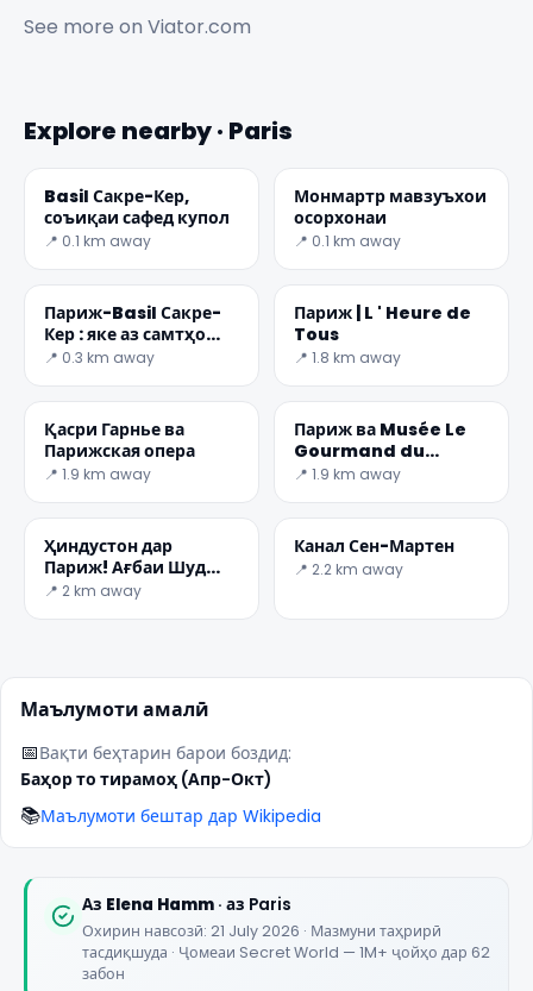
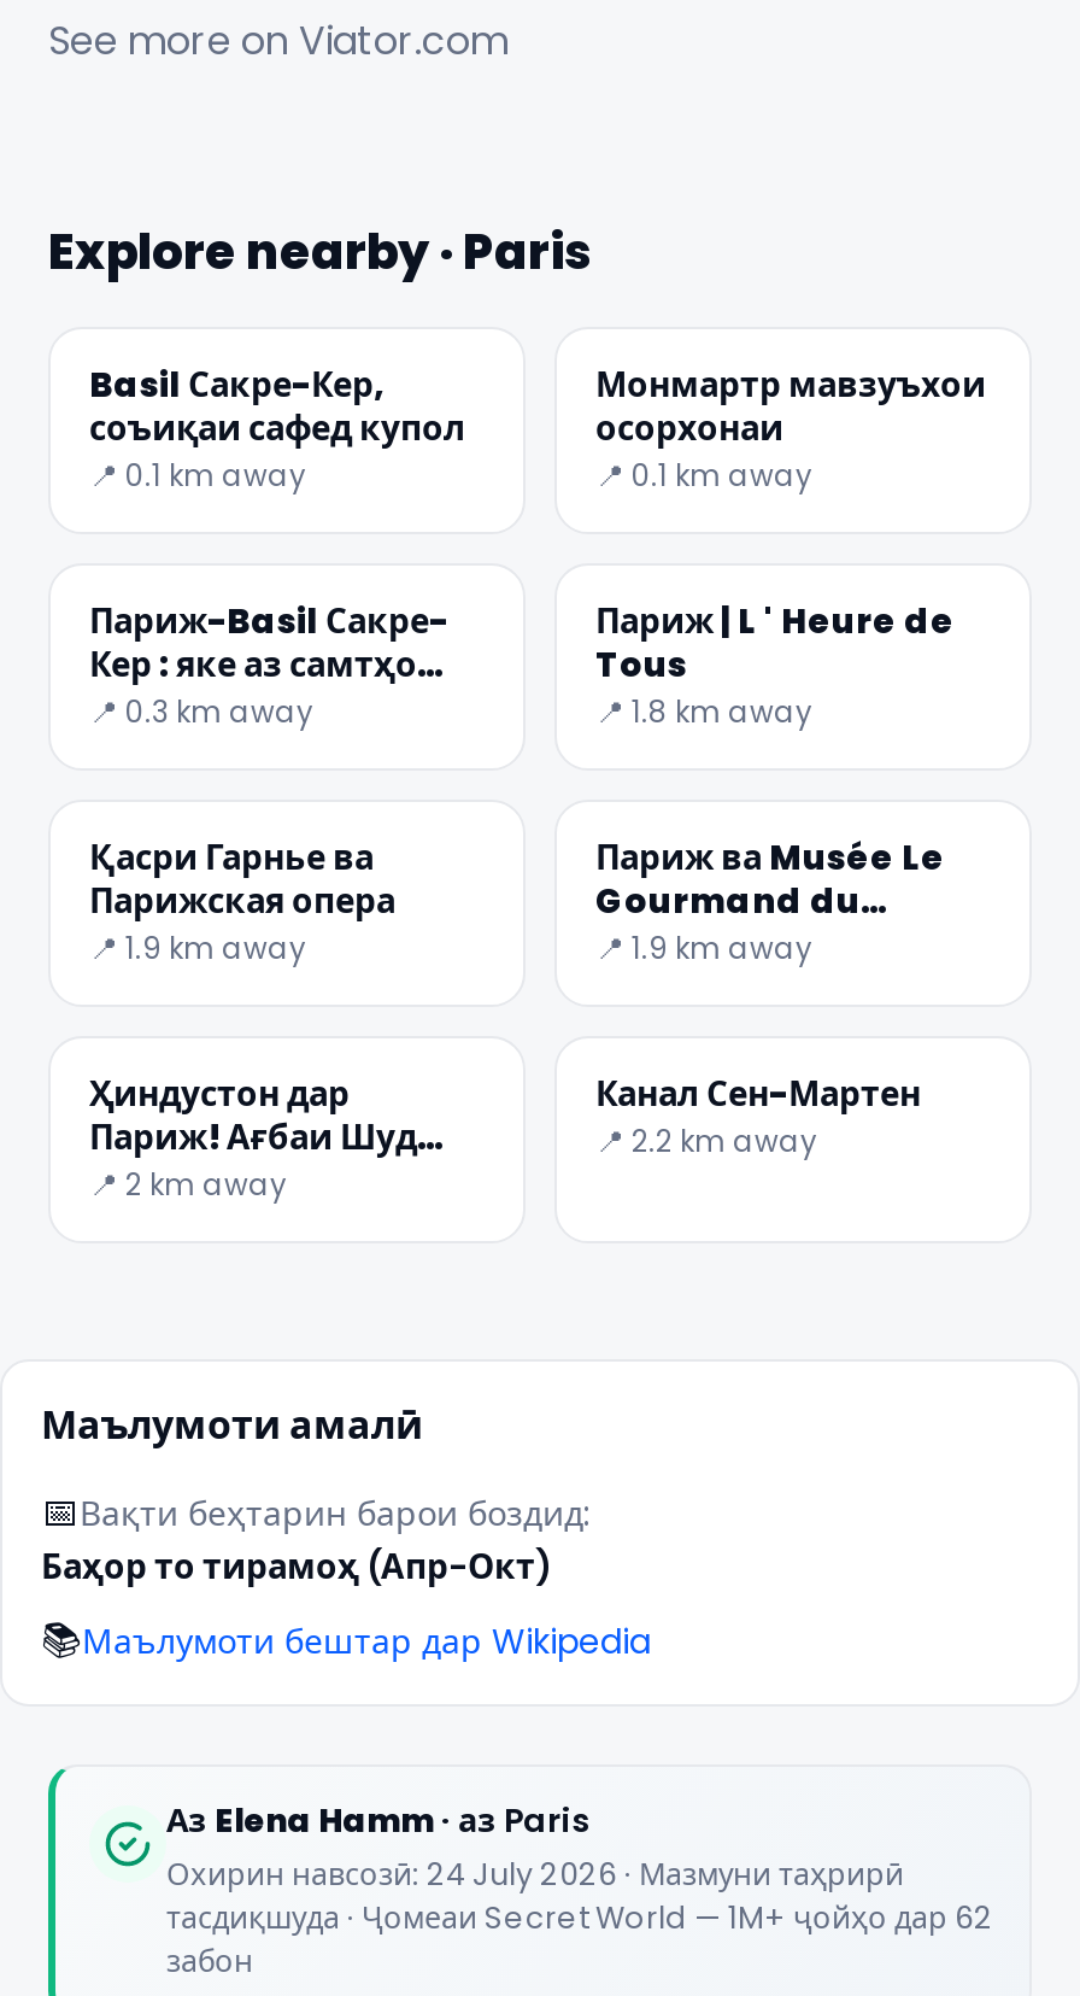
- Охирин навсозӣ: 21 July 2026 · Мазмуни таҳрирӣ
+ Охирин навсозӣ: 24 July 2026 · Мазмуни таҳрирӣ
